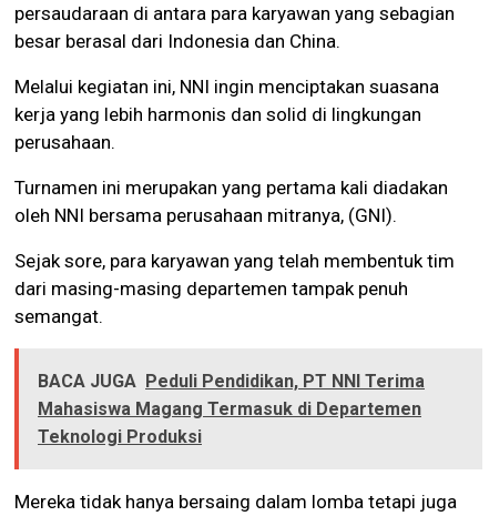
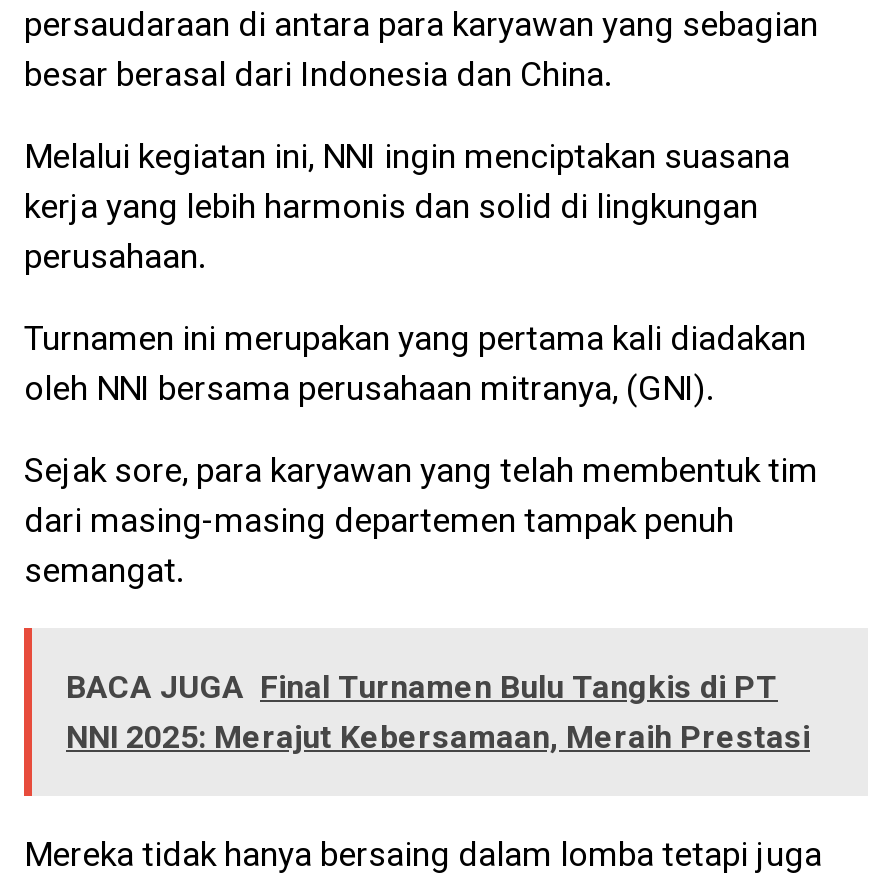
- BACA JUGA Peduli Pendidikan, PT NNI Terima
- Mahasiswa Magang Termasuk di Departemen
- Teknologi Produksi
+ BACA JUGA Final Turnamen Bulu Tangkis di PT
+ NNI 2025: Merajut Kebersamaan, Meraih Prestasi
